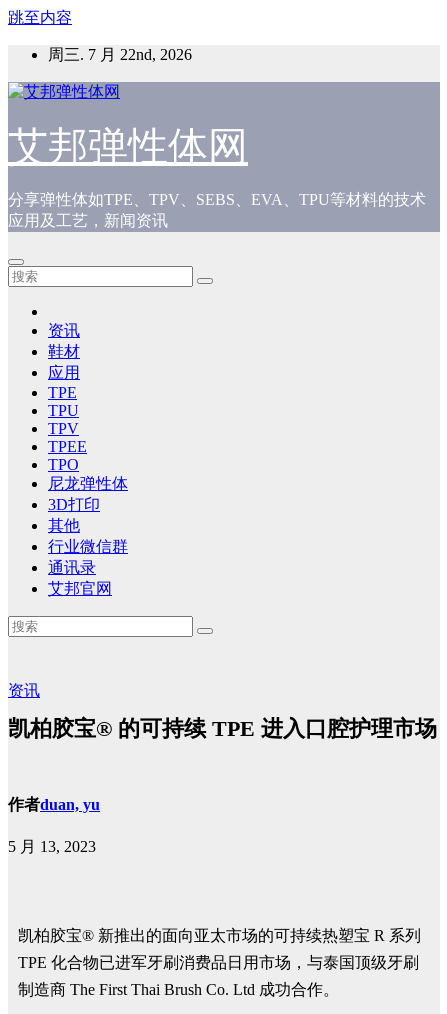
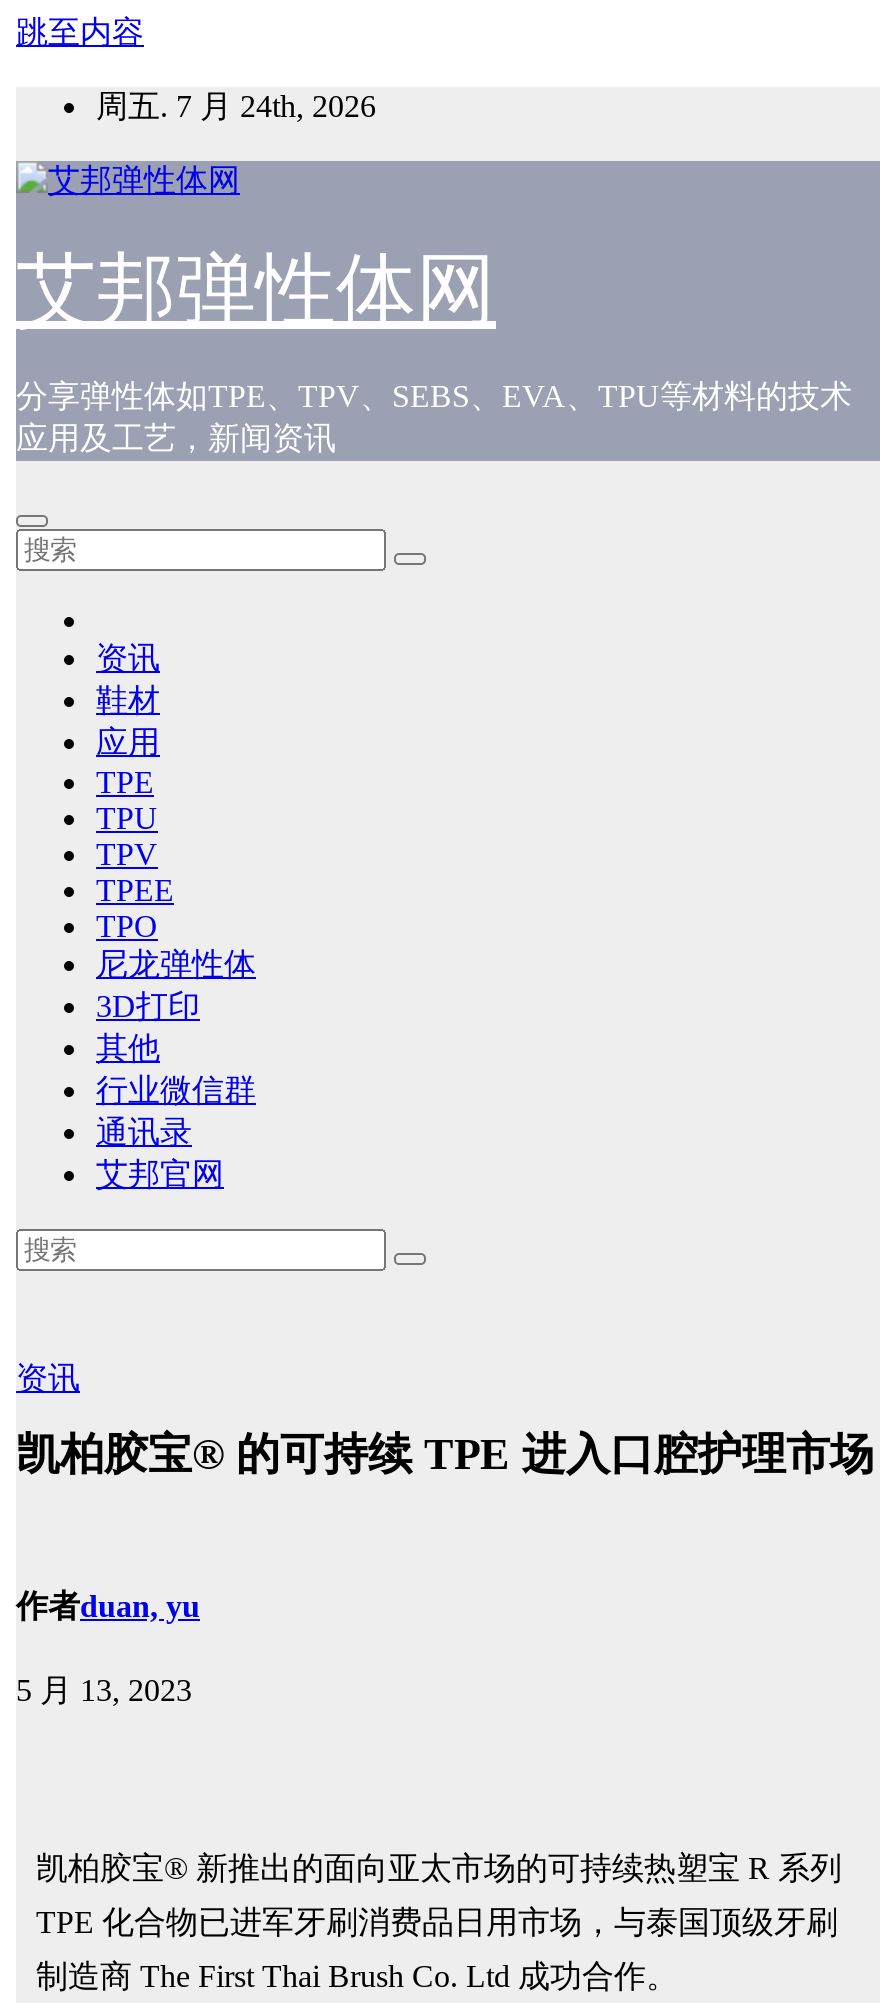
- 周三. 7 月 22nd, 2026
+ 周五. 7 月 24th, 2026
